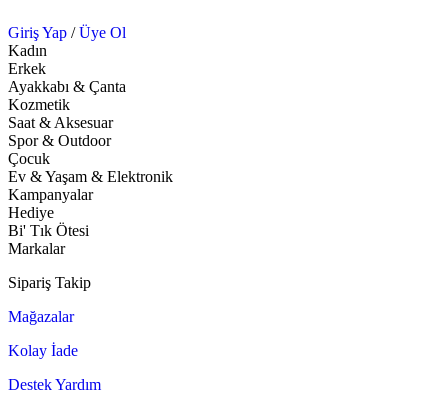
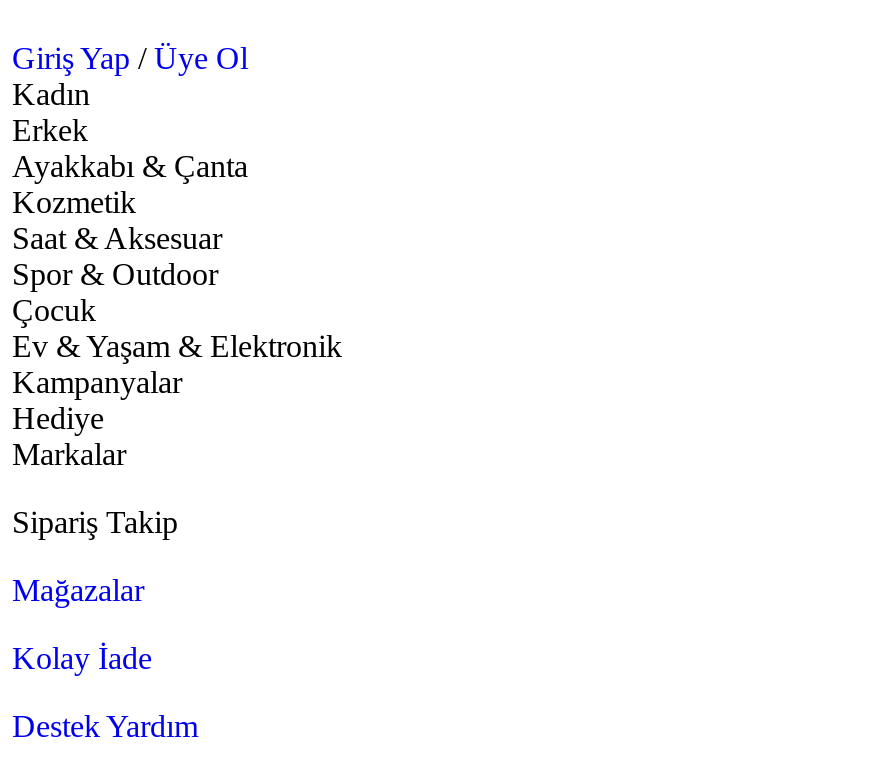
- Bi' Tık Ötesi
